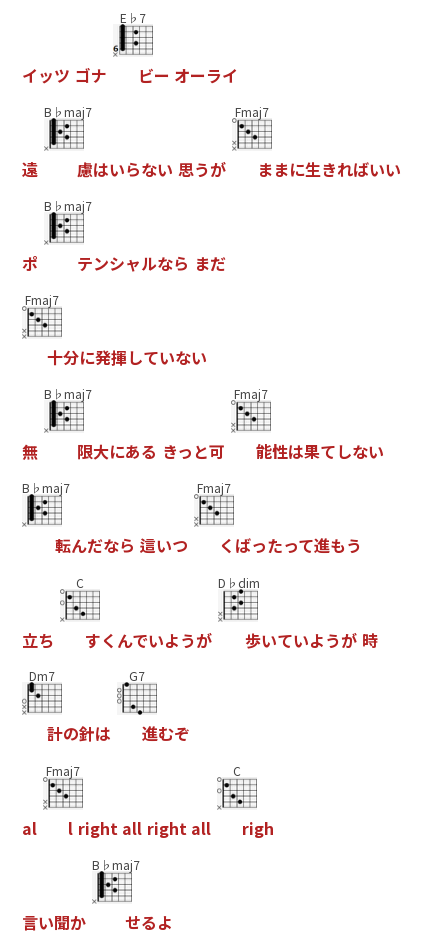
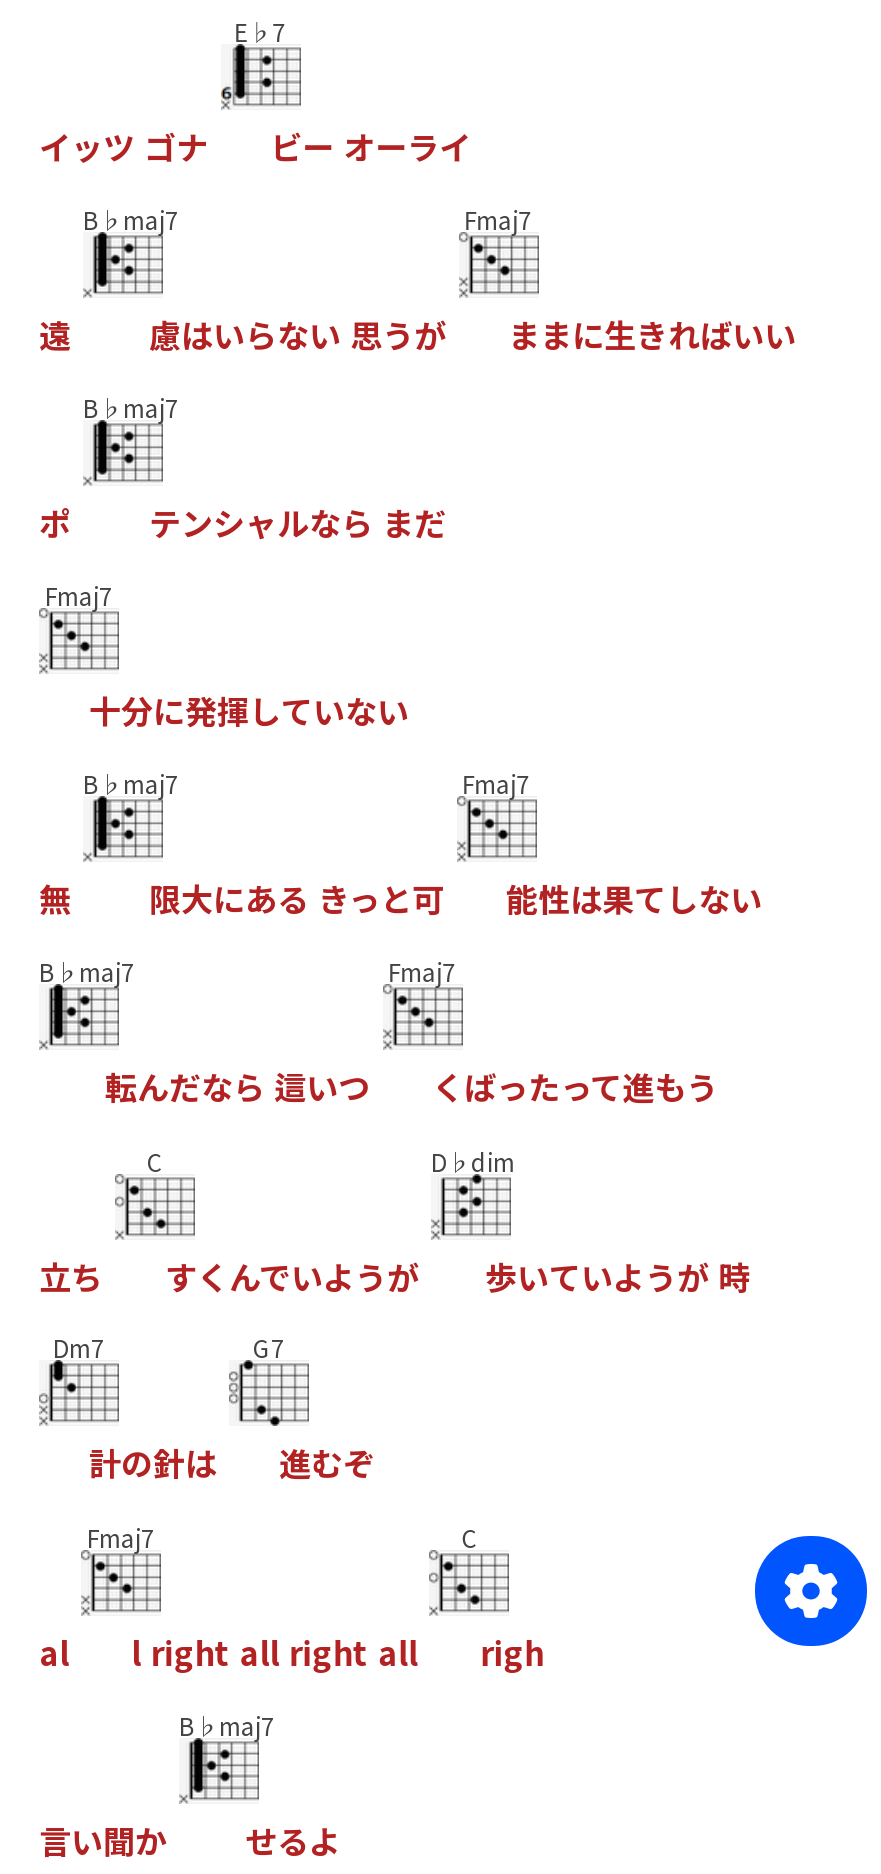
+ [image]
